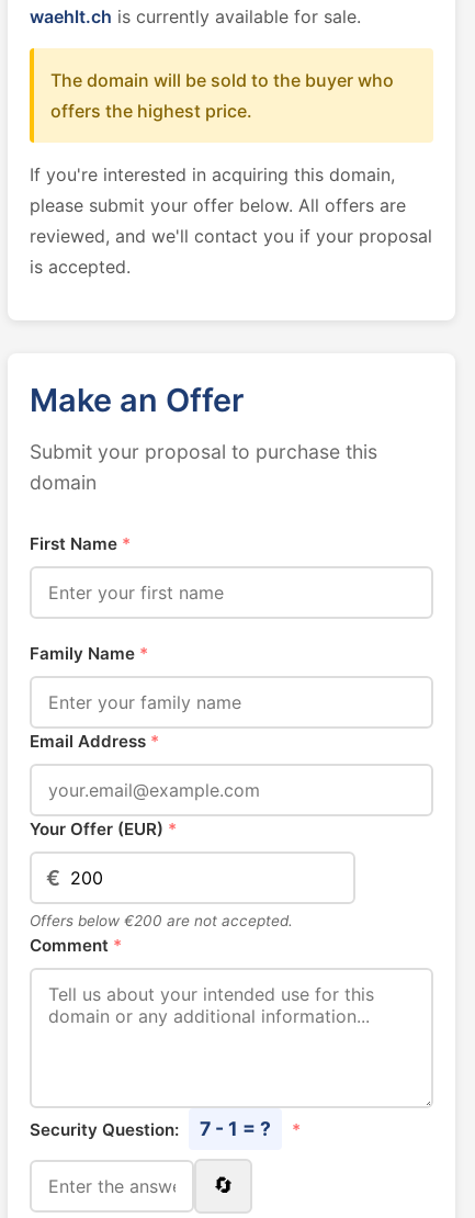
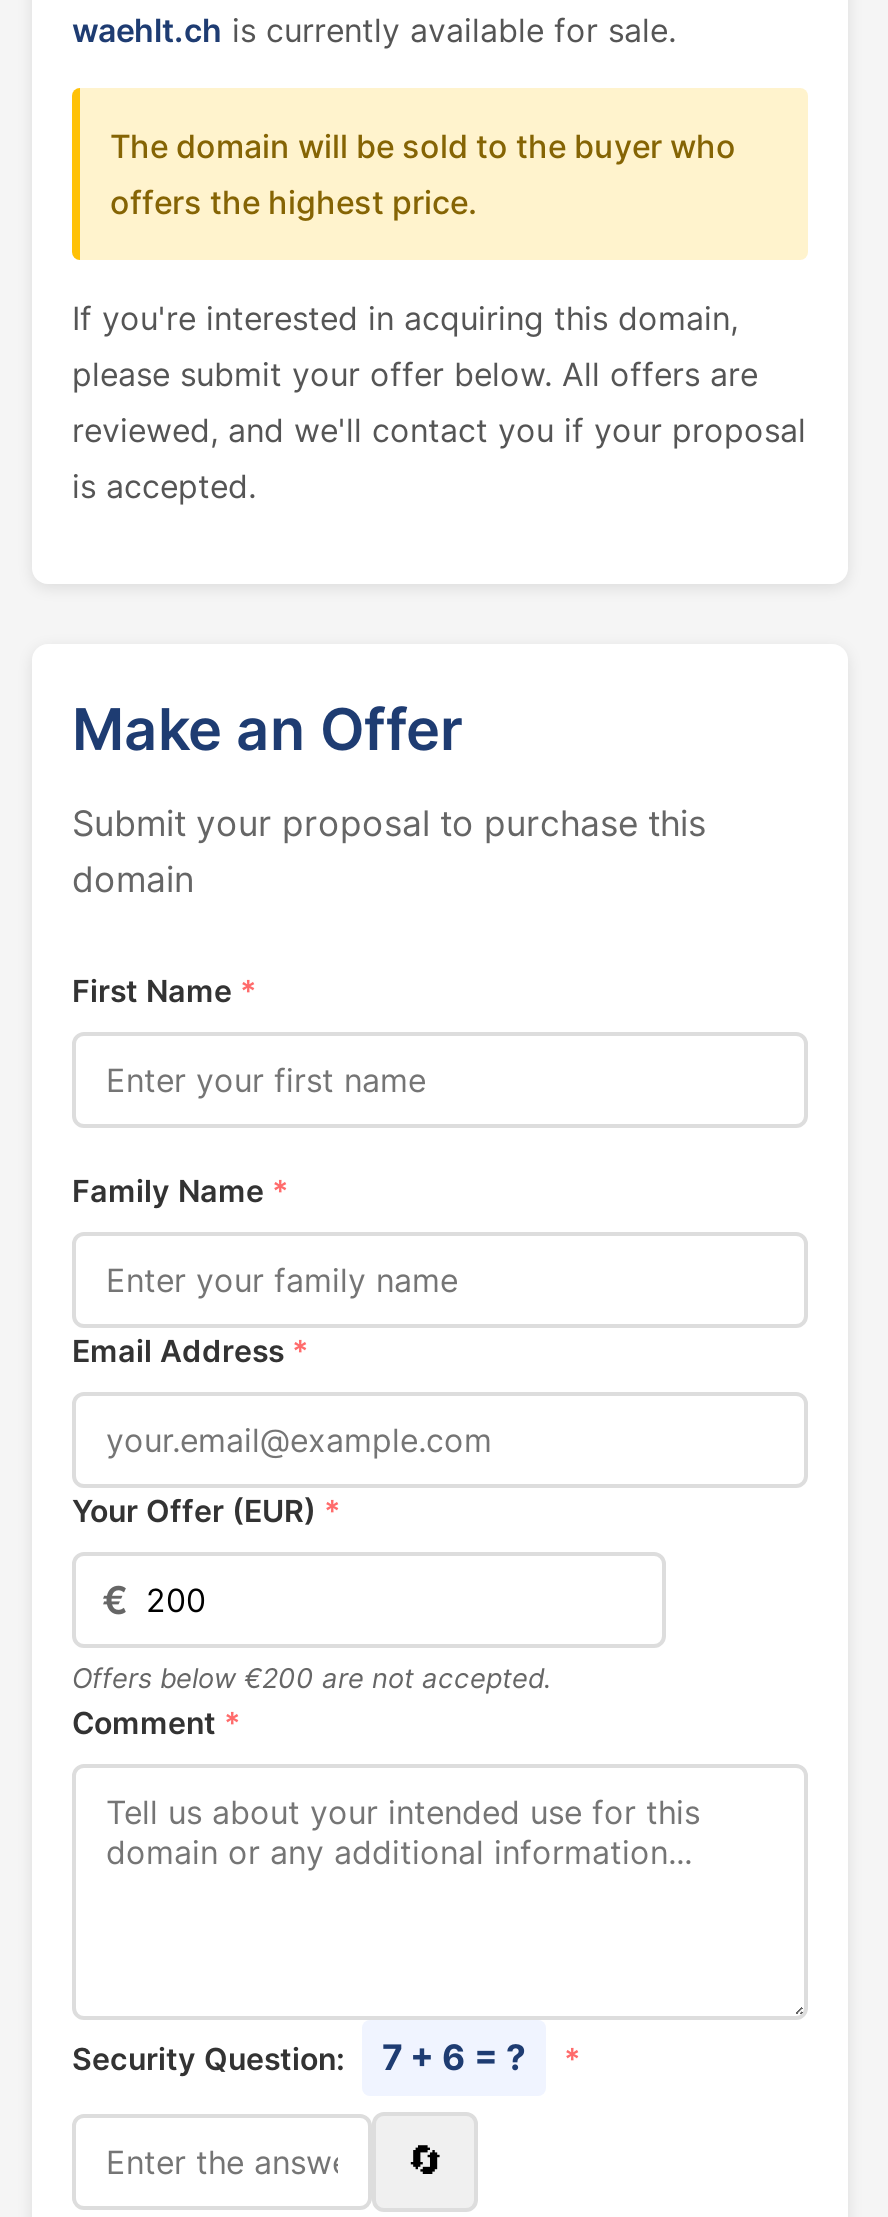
- 7 - 1 = ?
+ 7 + 6 = ?
